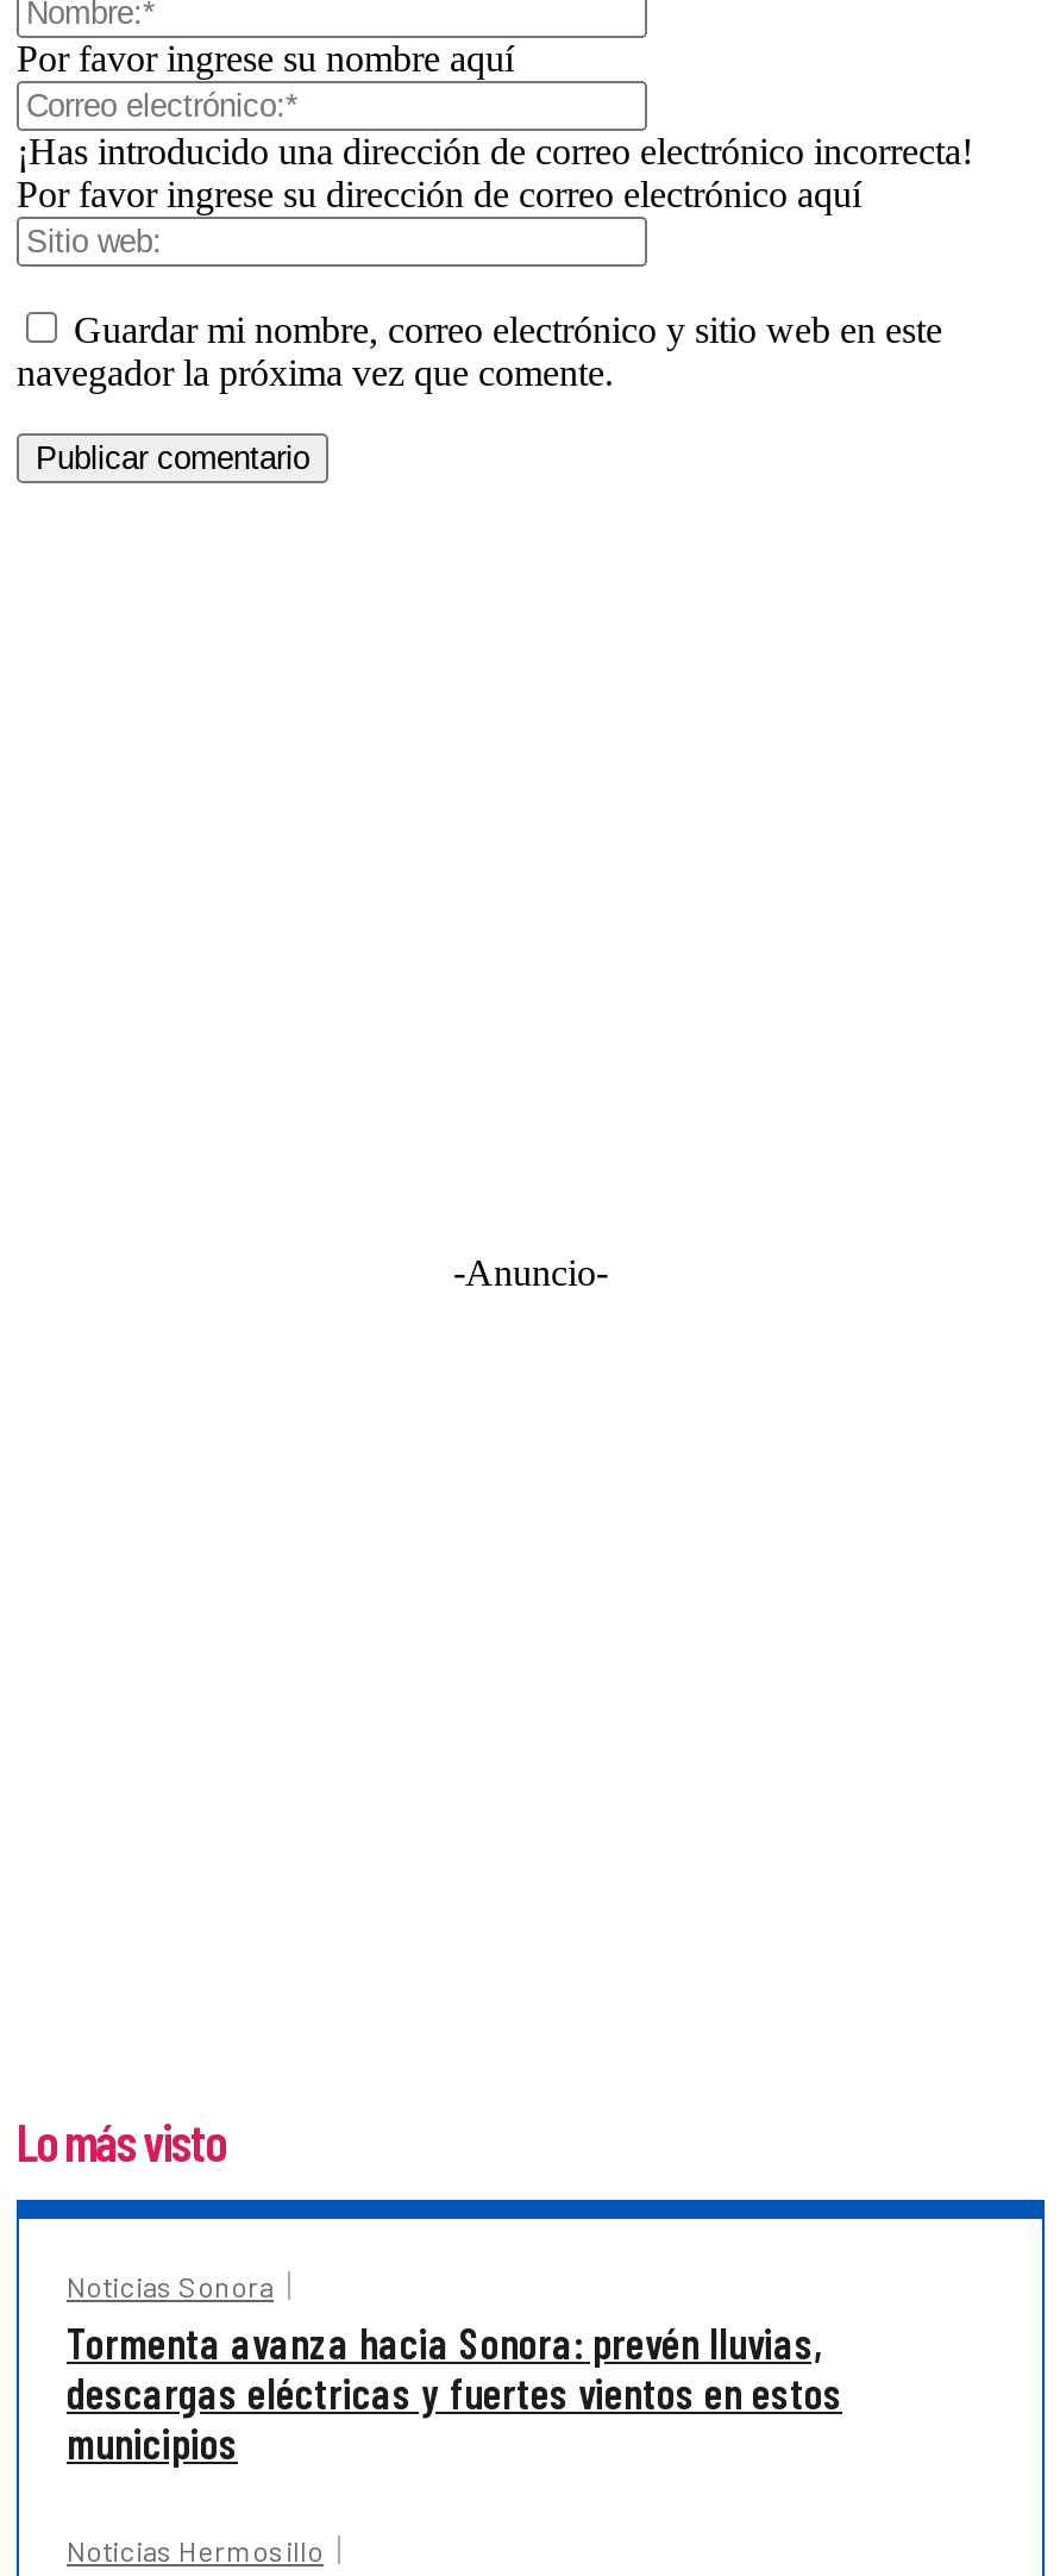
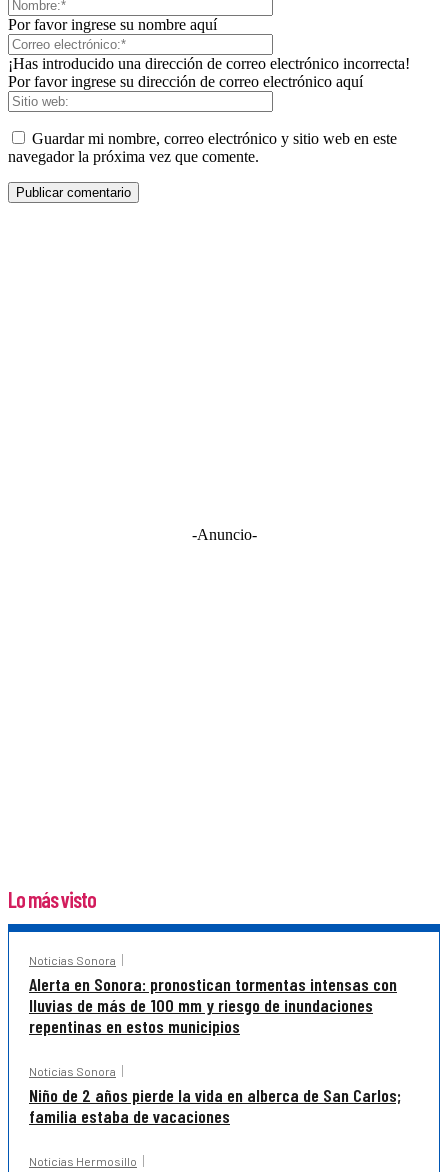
- Tormenta avanza hacia Sonora: prevén lluvias,
- descargas eléctricas y fuertes vientos en estos
- municipios
+ Alerta en Sonora: pronostican tormentas intensas con
+ lluvias de más de 100 mm y riesgo de inundaciones
+ repentinas en estos municipios
+ Noticias Sonora
+ Niño de 2 años pierde la vida en alberca de San Carlos;
+ familia estaba de vacaciones
